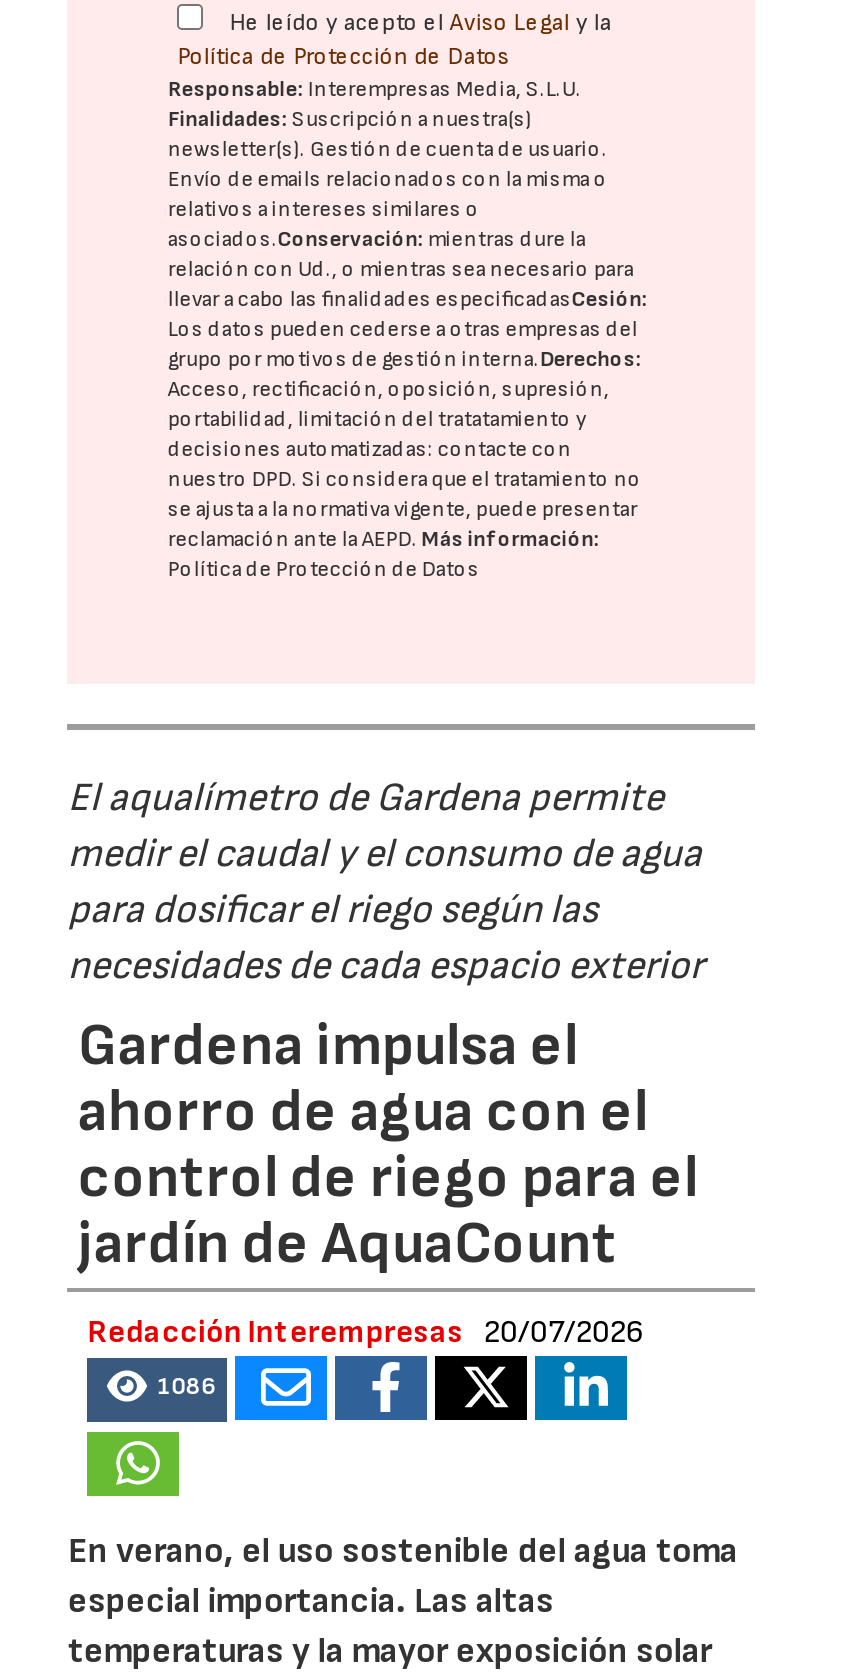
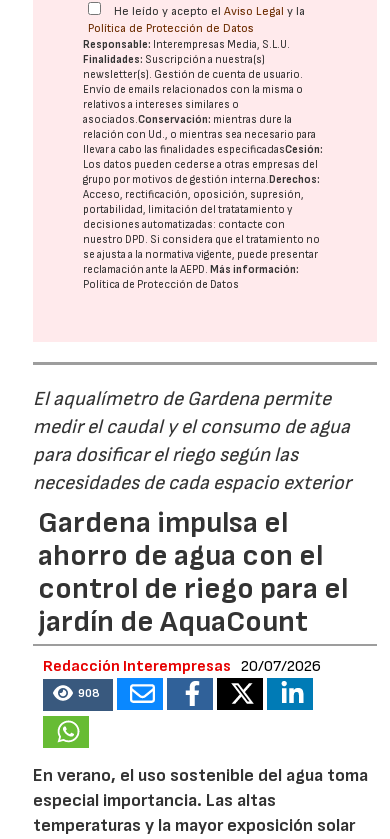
- 1086
+ 908
